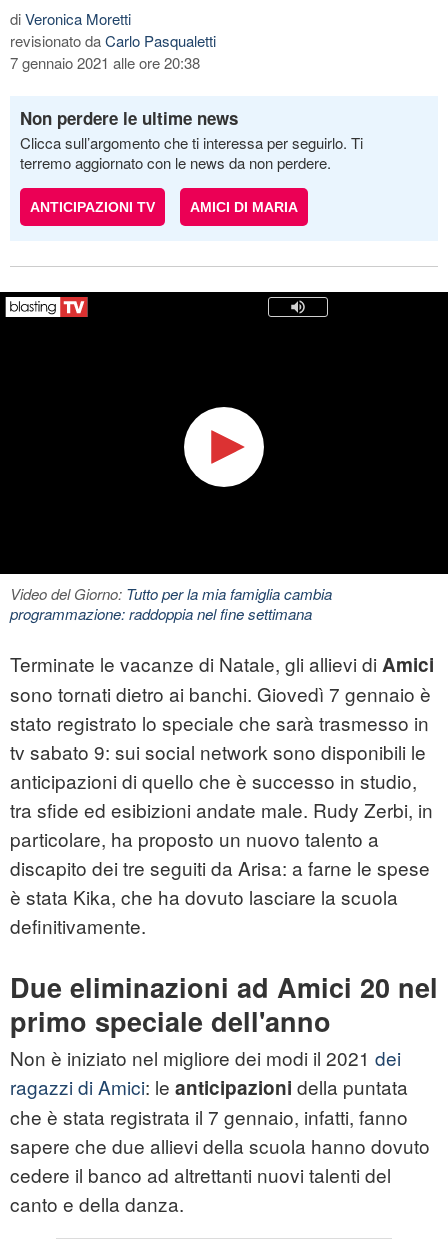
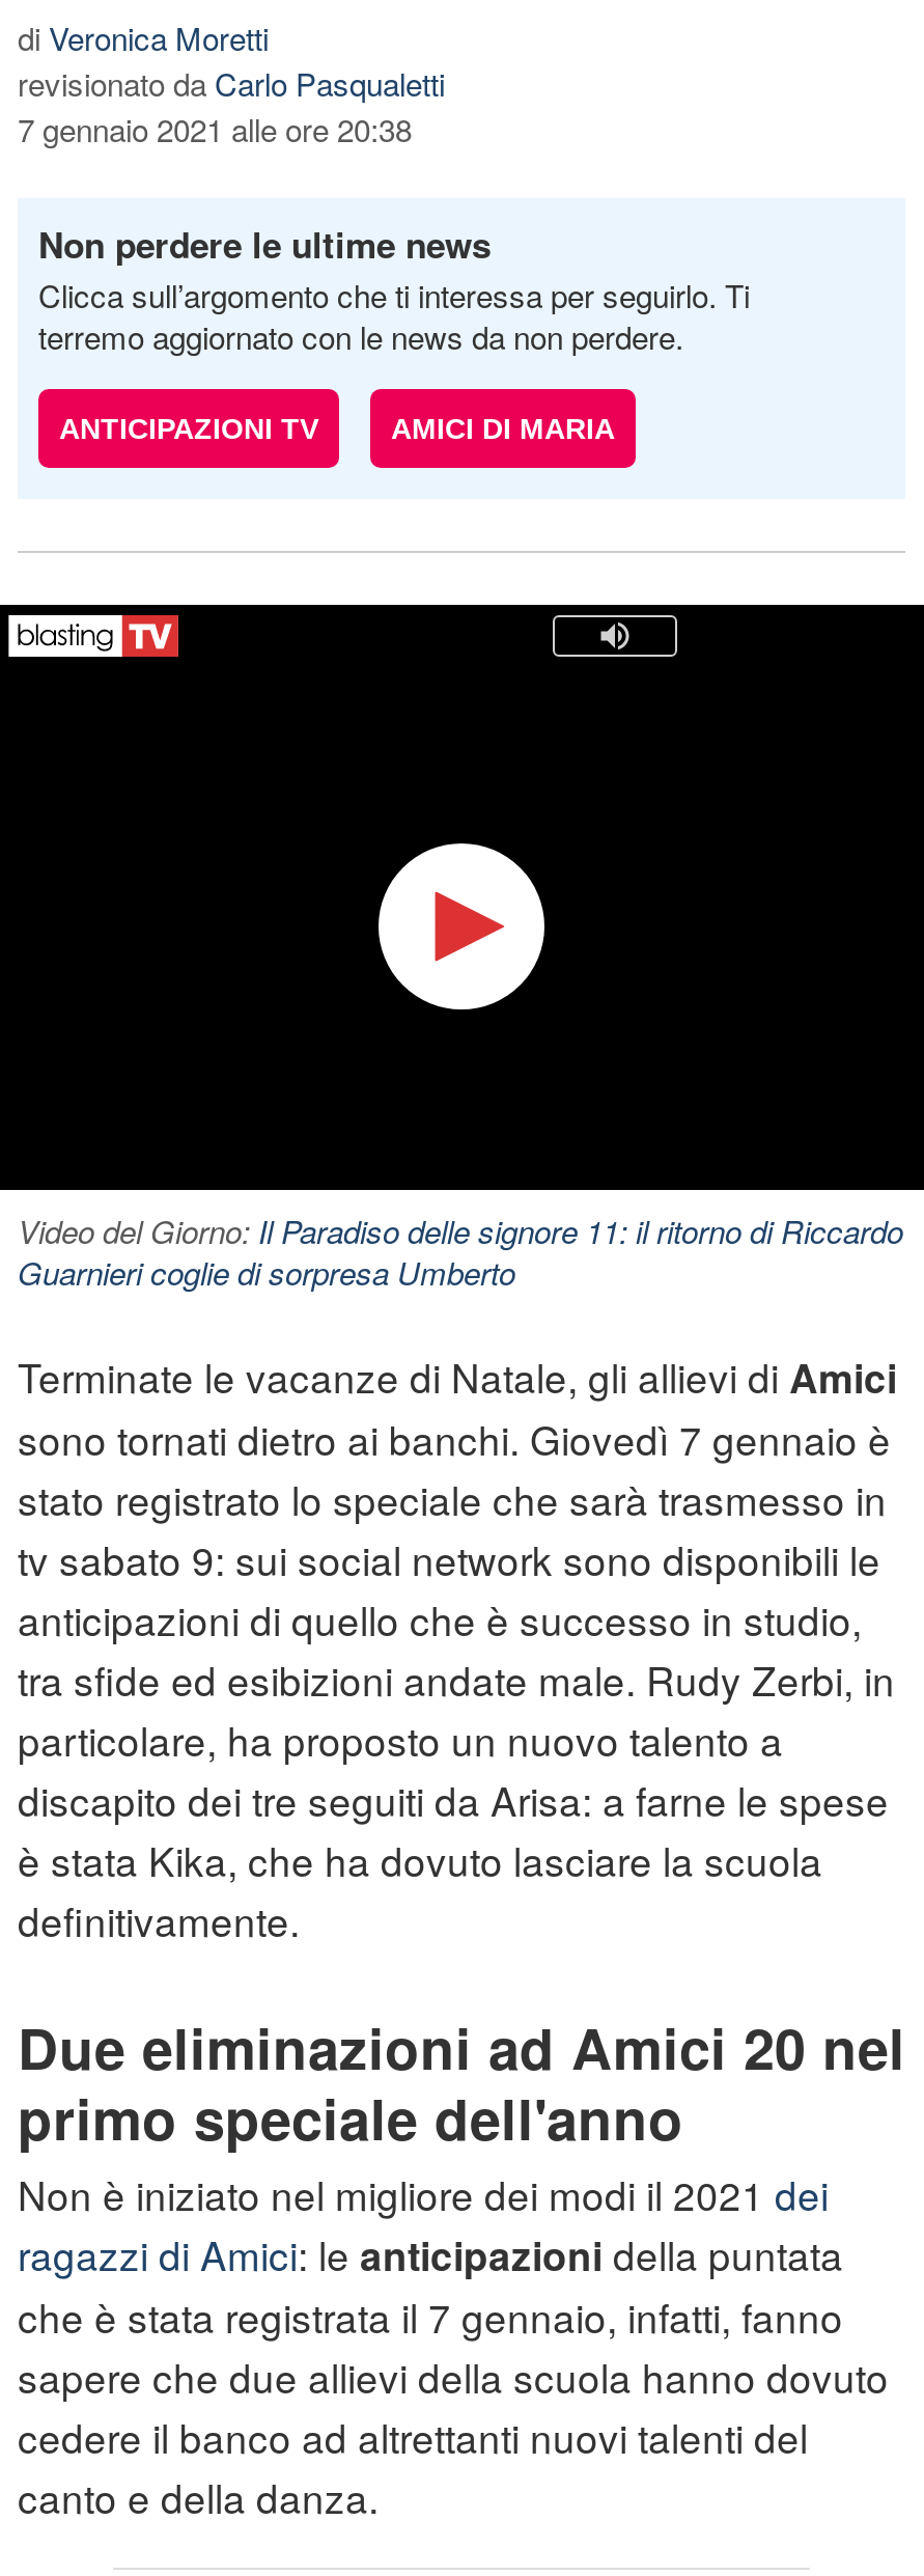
- Video del Giorno: Tutto per la mia famiglia cambia
- programmazione: raddoppia nel fine settimana
+ Video del Giorno: Il Paradiso delle signore 11: il ritorno di Riccardo
+ Guarnieri coglie di sorpresa Umberto
